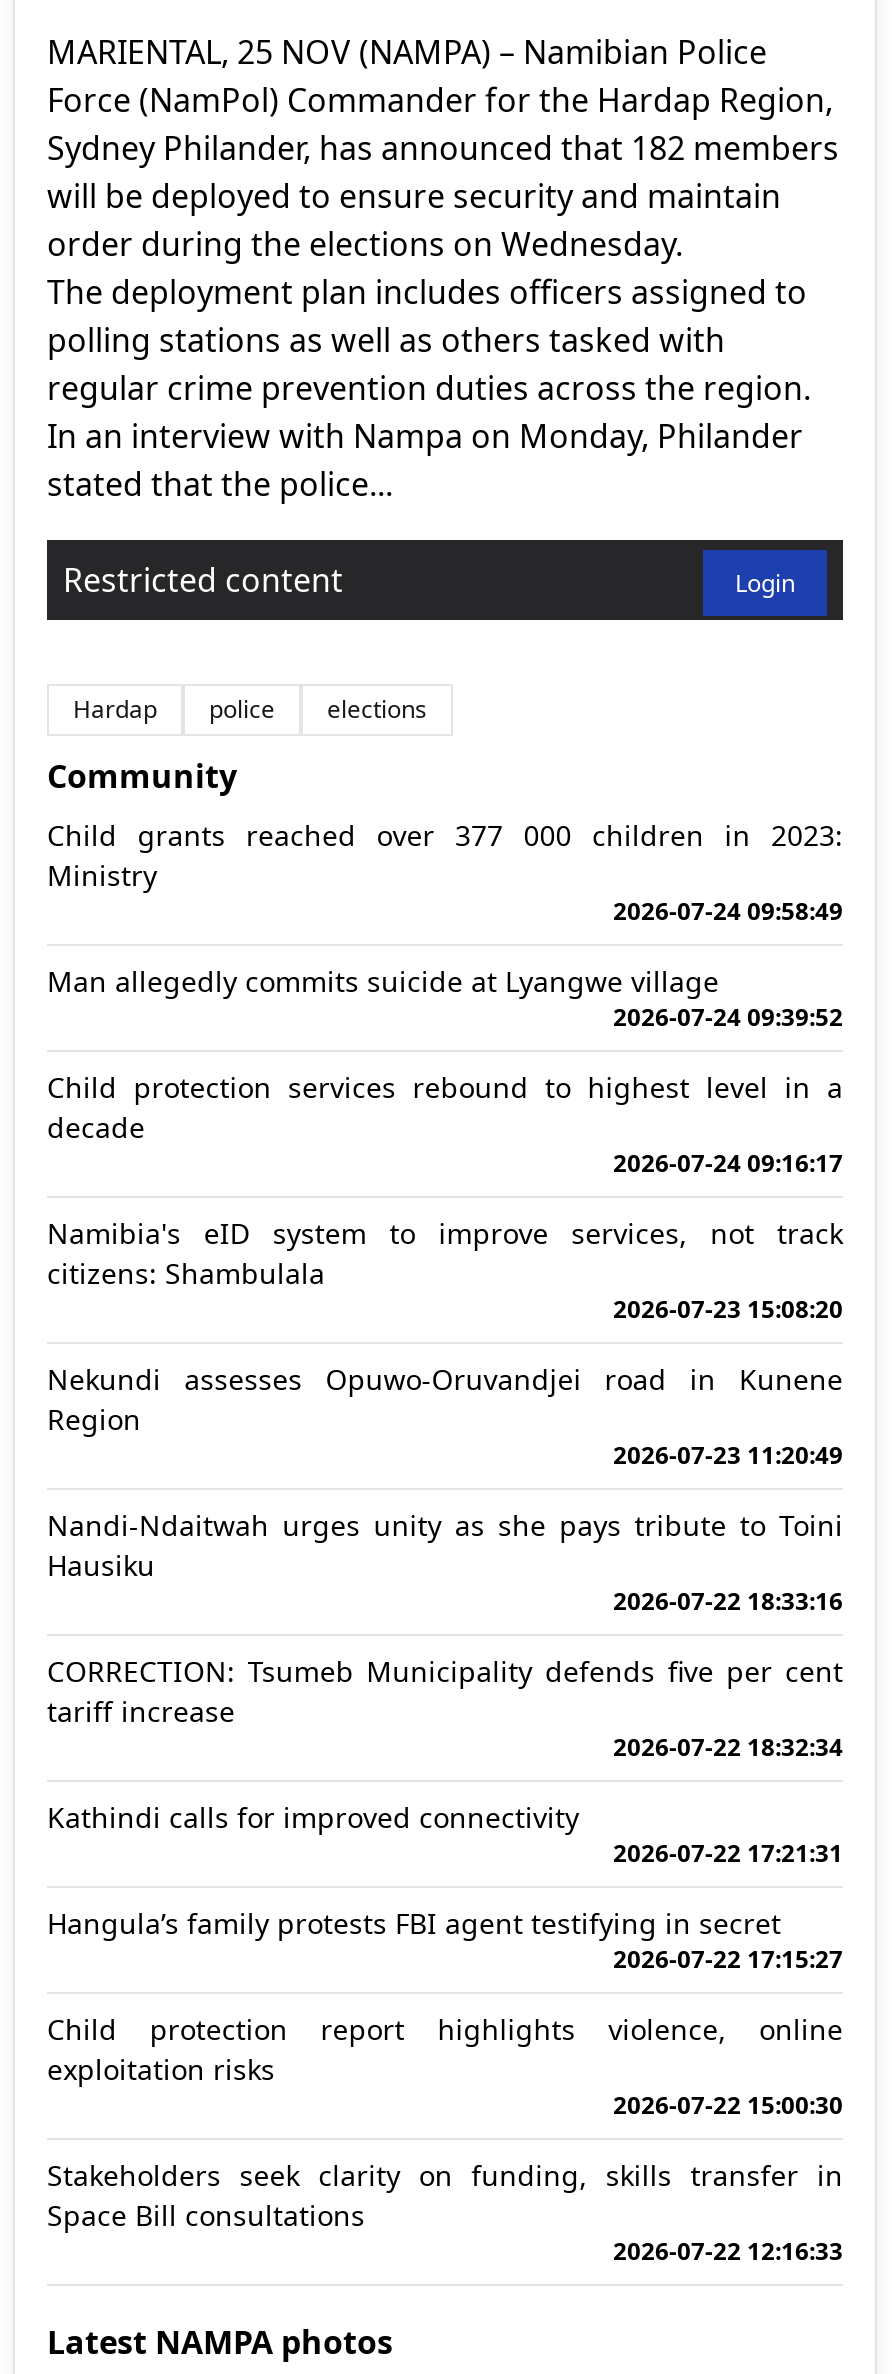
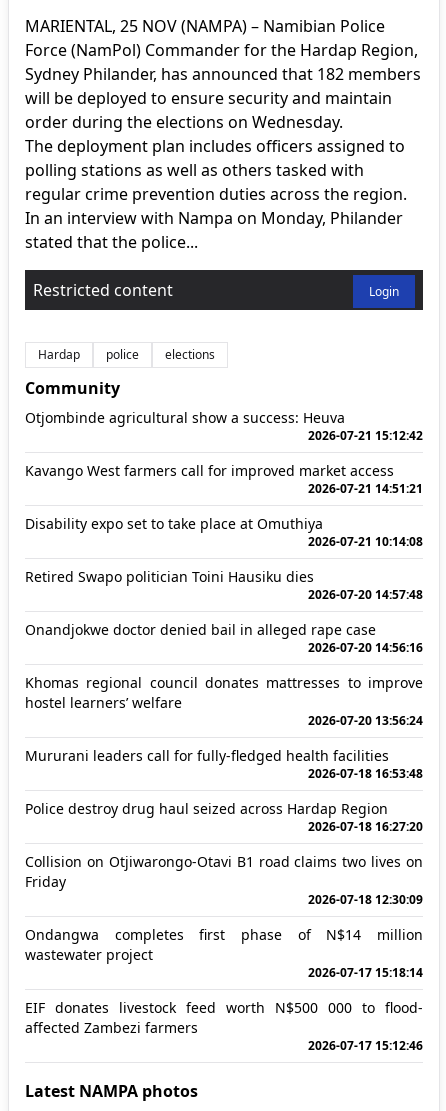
- Child grants reached over 377 000 children in 2023:
- Ministry
- 2026-07-24 09:58:49
+ Otjombinde agricultural show a success: Heuva
+ 2026-07-21 15:12:42

- Man allegedly commits suicide at Lyangwe village
- 2026-07-24 09:39:52
+ Kavango West farmers call for improved market access
+ 2026-07-21 14:51:21

- Child protection services rebound to highest level in a
- decade
- 2026-07-24 09:16:17
+ Disability expo set to take place at Omuthiya
+ 2026-07-21 10:14:08

- Namibia's eID system to improve services, not track
- citizens: Shambulala
- 2026-07-23 15:08:20
+ Retired Swapo politician Toini Hausiku dies
+ 2026-07-20 14:57:48

- Nekundi assesses Opuwo-Oruvandjei road in Kunene
- Region
- 2026-07-23 11:20:49
+ Onandjokwe doctor denied bail in alleged rape case
+ 2026-07-20 14:56:16

- Nandi-Ndaitwah urges unity as she pays tribute to Toini
- Hausiku
- 2026-07-22 18:33:16
+ Khomas regional council donates mattresses to improve
+ hostel learners’ welfare
+ 2026-07-20 13:56:24

- CORRECTION: Tsumeb Municipality defends five per cent
- tariff increase
- 2026-07-22 18:32:34
+ Mururani leaders call for fully-fledged health facilities
+ 2026-07-18 16:53:48

- Kathindi calls for improved connectivity
- 2026-07-22 17:21:31
+ Police destroy drug haul seized across Hardap Region
+ 2026-07-18 16:27:20

- Hangula’s family protests FBI agent testifying in secret
- 2026-07-22 17:15:27
+ Collision on Otjiwarongo-Otavi B1 road claims two lives on
+ Friday
+ 2026-07-18 12:30:09

- Child protection report highlights violence, online
- exploitation risks
- 2026-07-22 15:00:30
+ Ondangwa completes first phase of N$14 million
+ wastewater project
+ 2026-07-17 15:18:14

- Stakeholders seek clarity on funding, skills transfer in
- Space Bill consultations
- 2026-07-22 12:16:33
+ EIF donates livestock feed worth N$500 000 to flood-
+ affected Zambezi farmers
+ 2026-07-17 15:12:46
